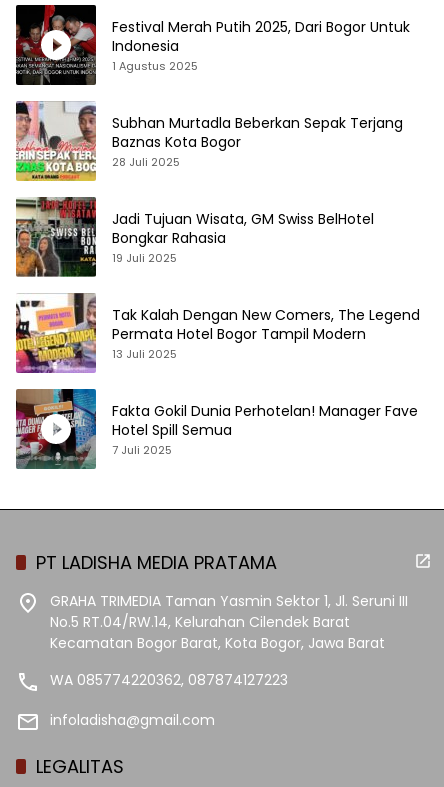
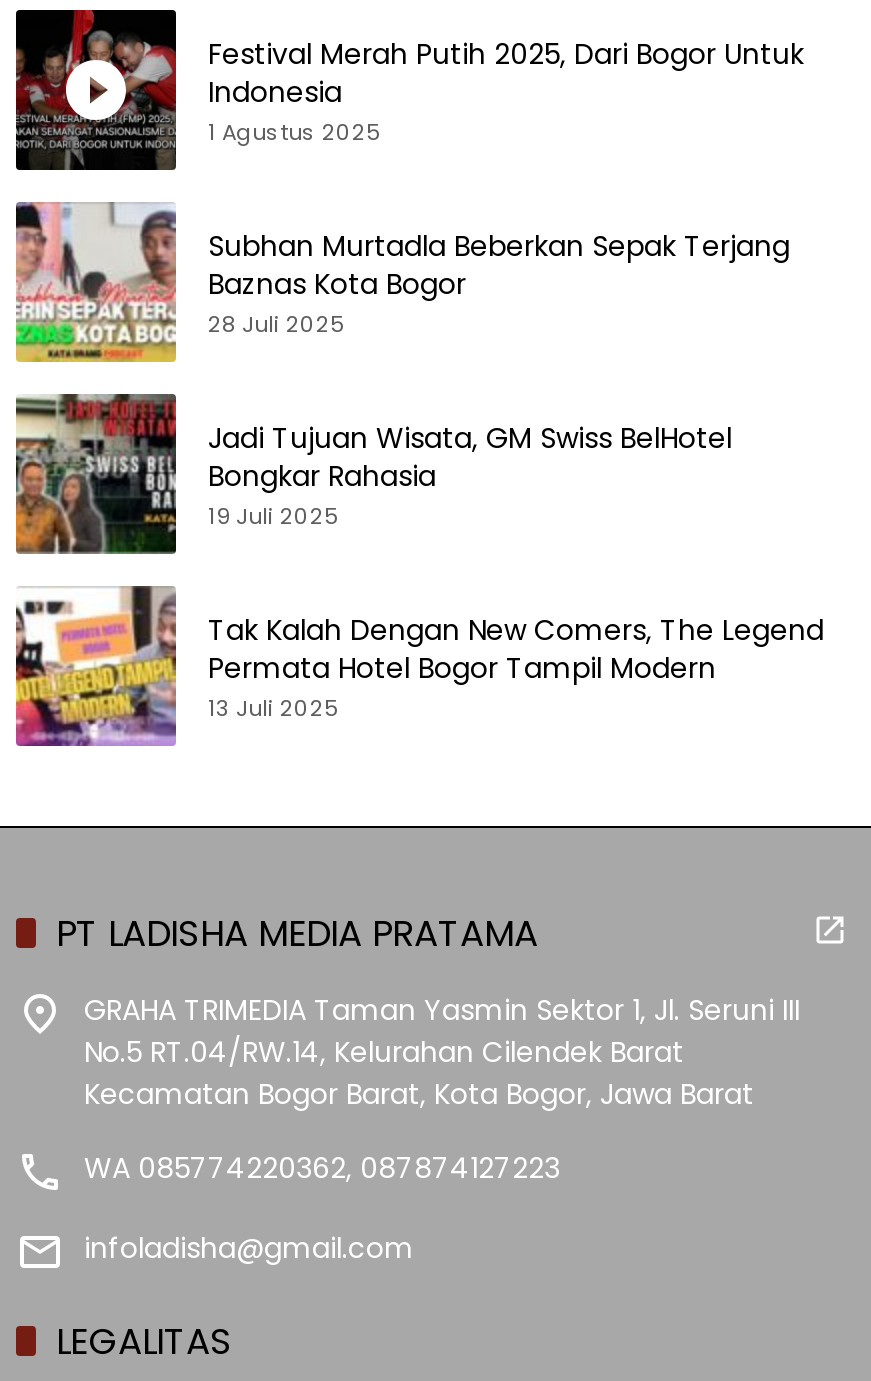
- [image]
- Fakta Gokil Dunia Perhotelan! Manager Fave
- Hotel Spill Semua
- 7 Juli 2025
